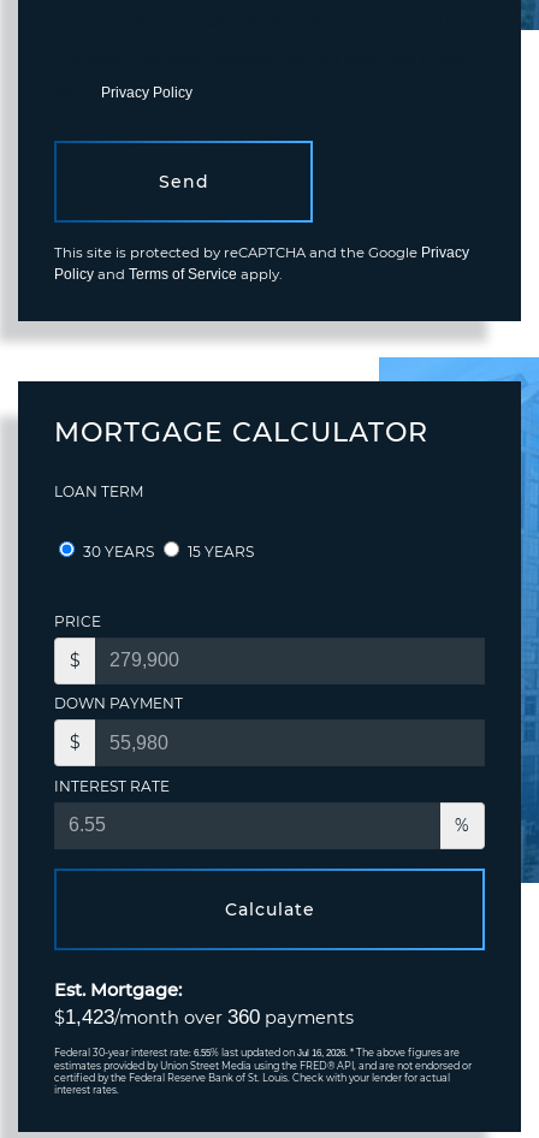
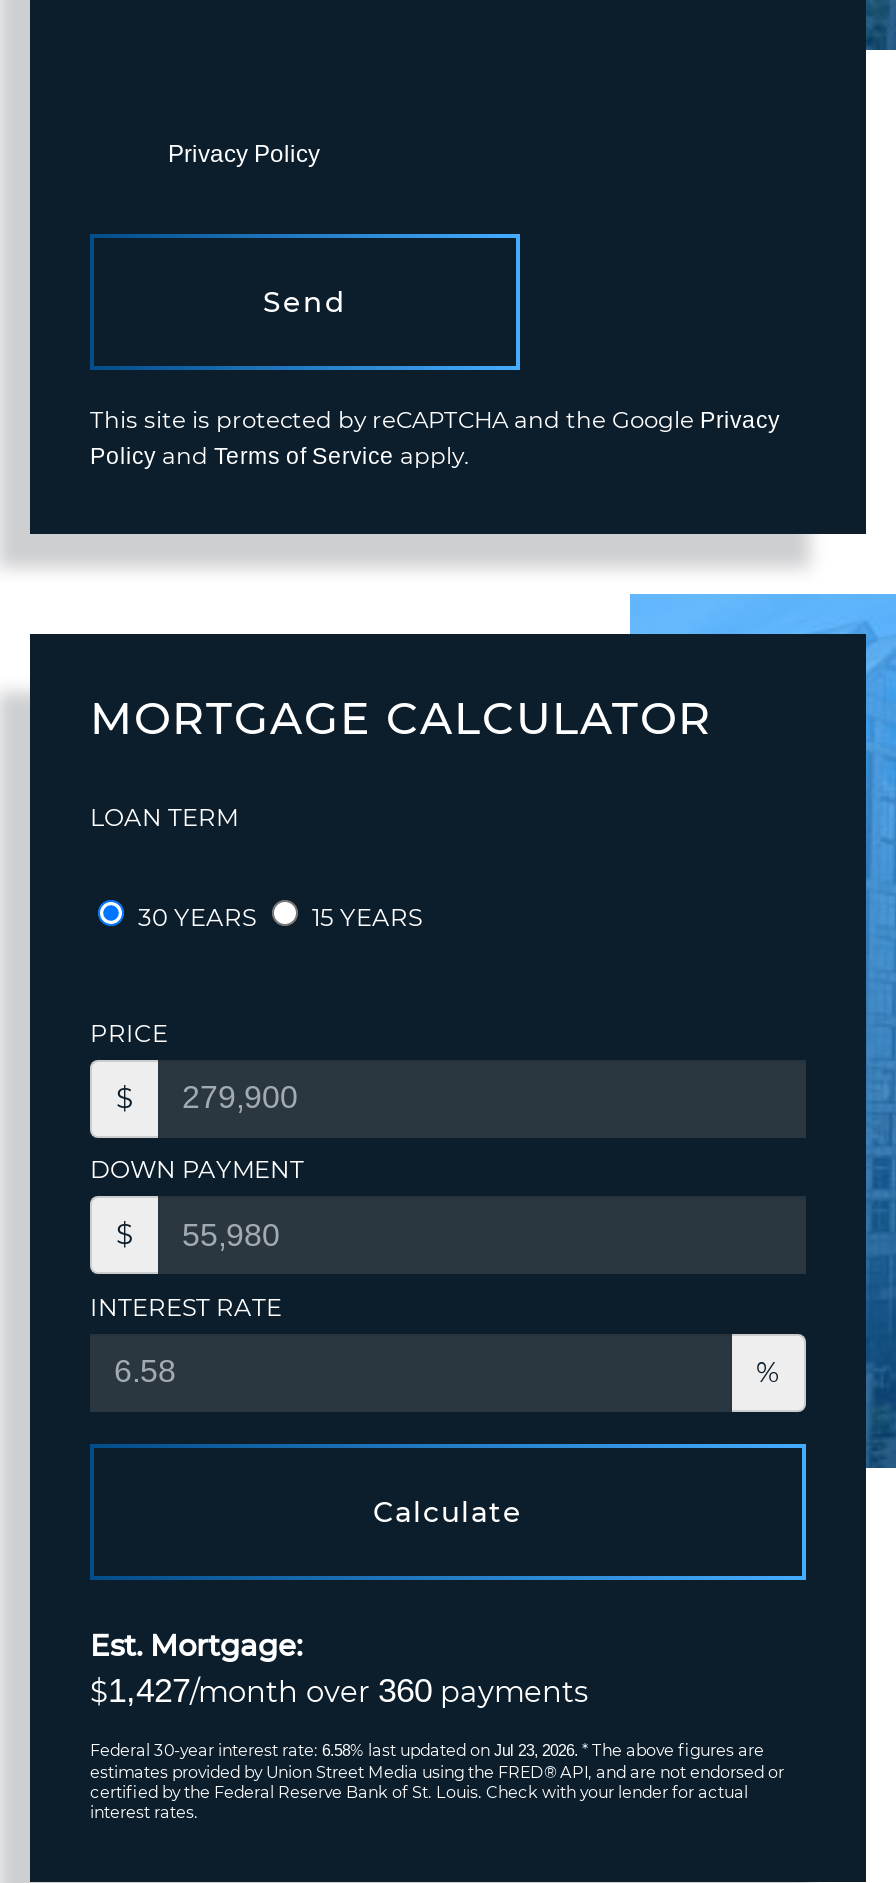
- $1,423/month over 360 payments
+ $1,427/month over 360 payments

- Federal 30-year interest rate: 6.55% last updated on Jul 16, 2026. * The above figures are
+ Federal 30-year interest rate: 6.58% last updated on Jul 23, 2026. * The above figures are
